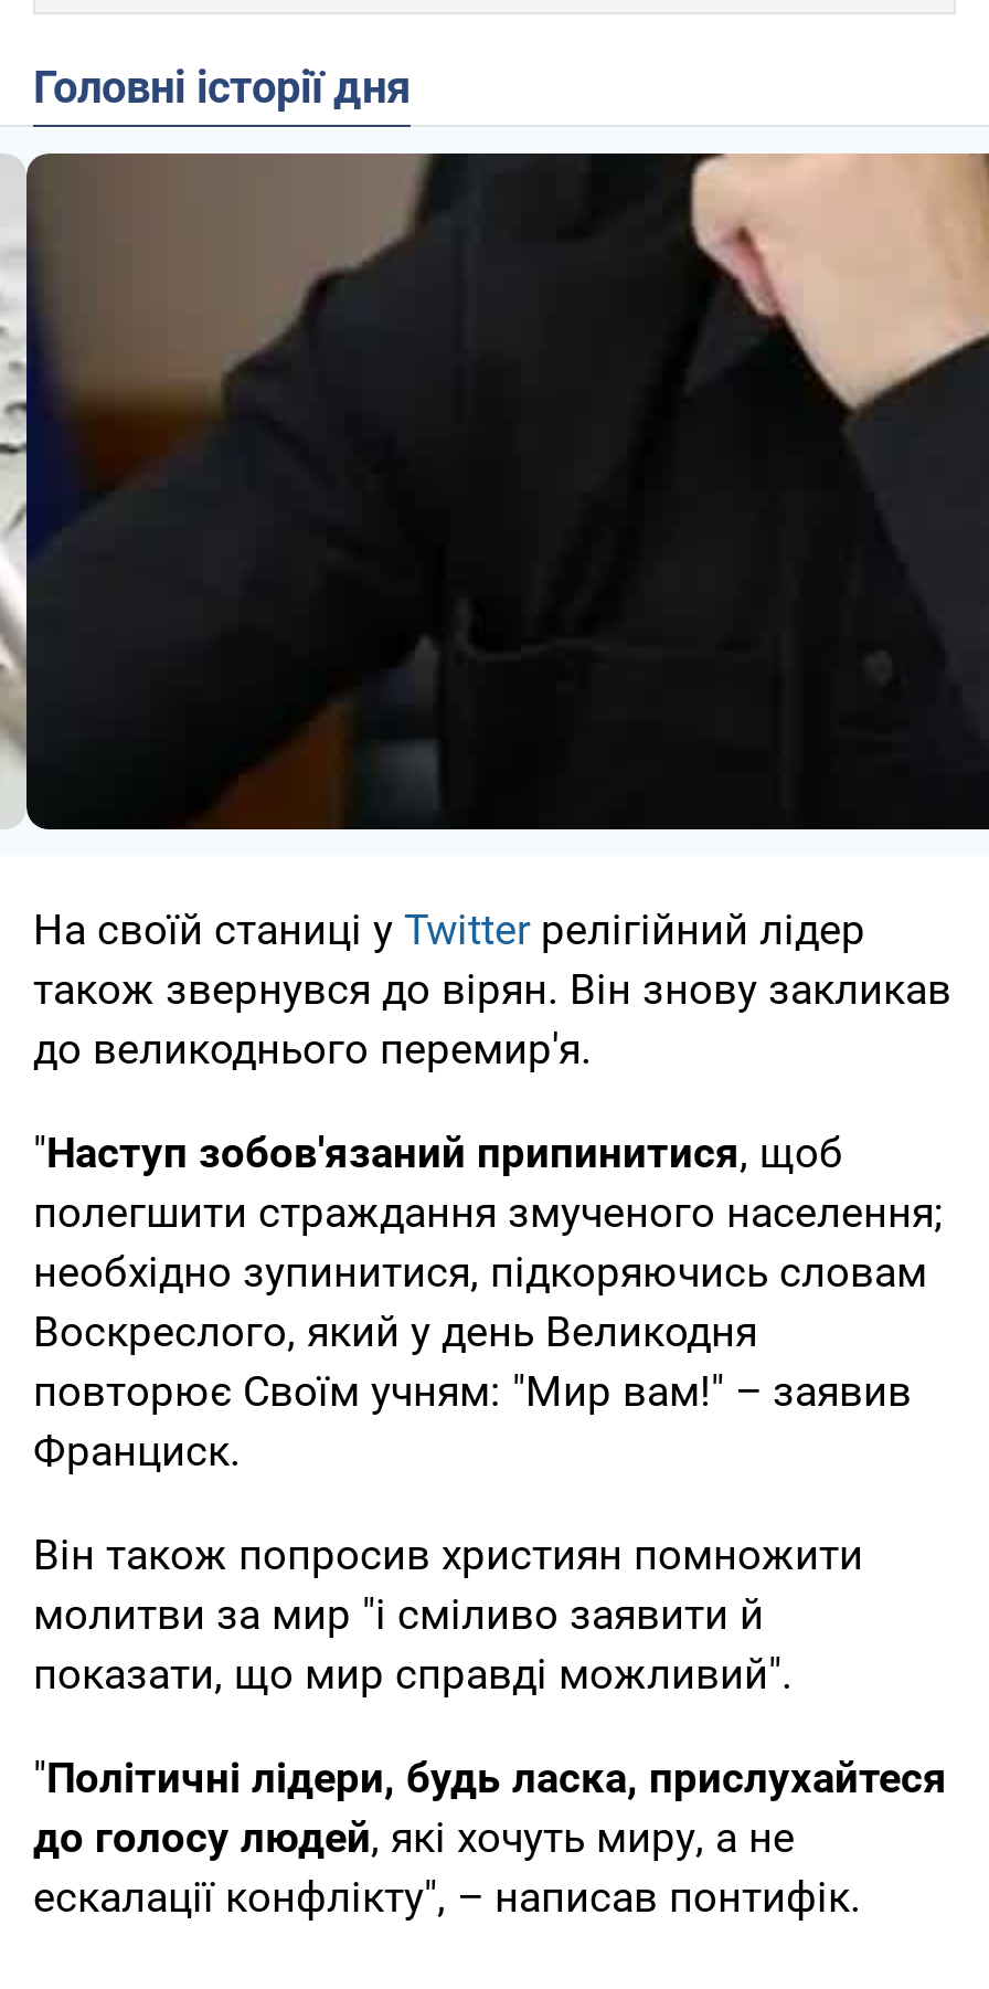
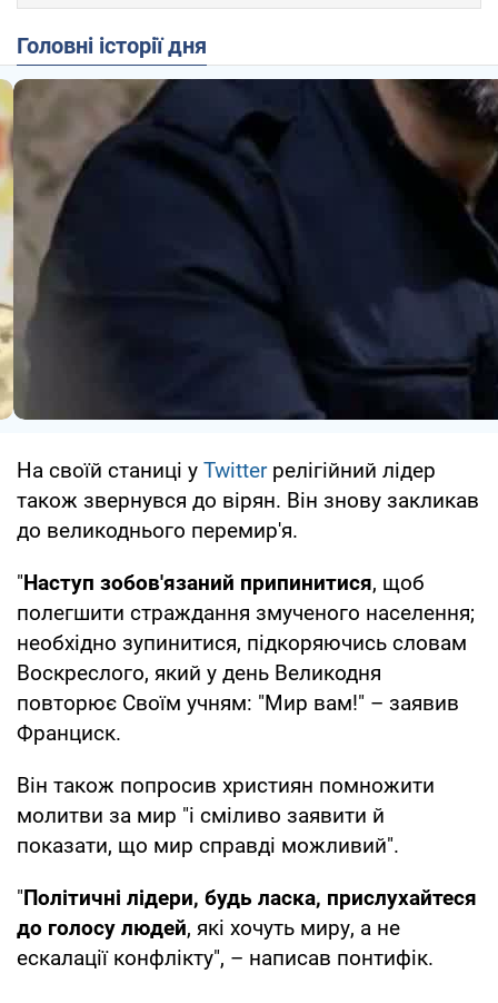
- [image]
+ [image]
